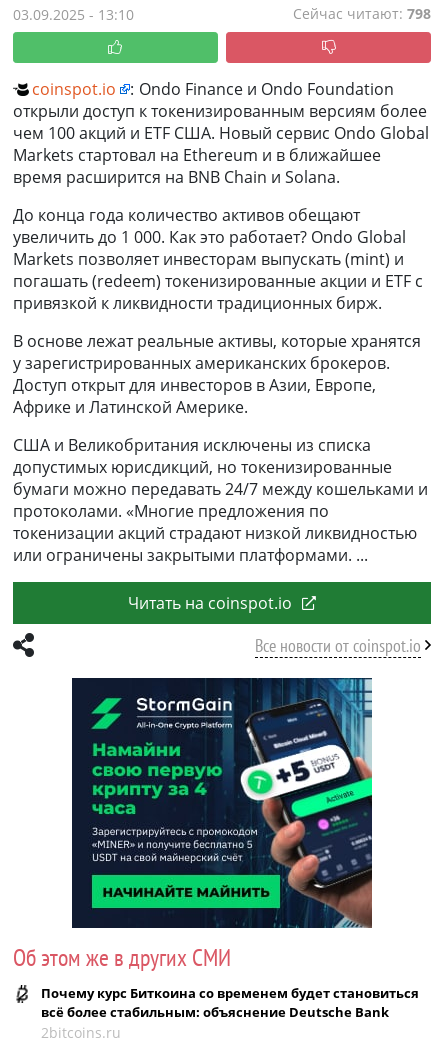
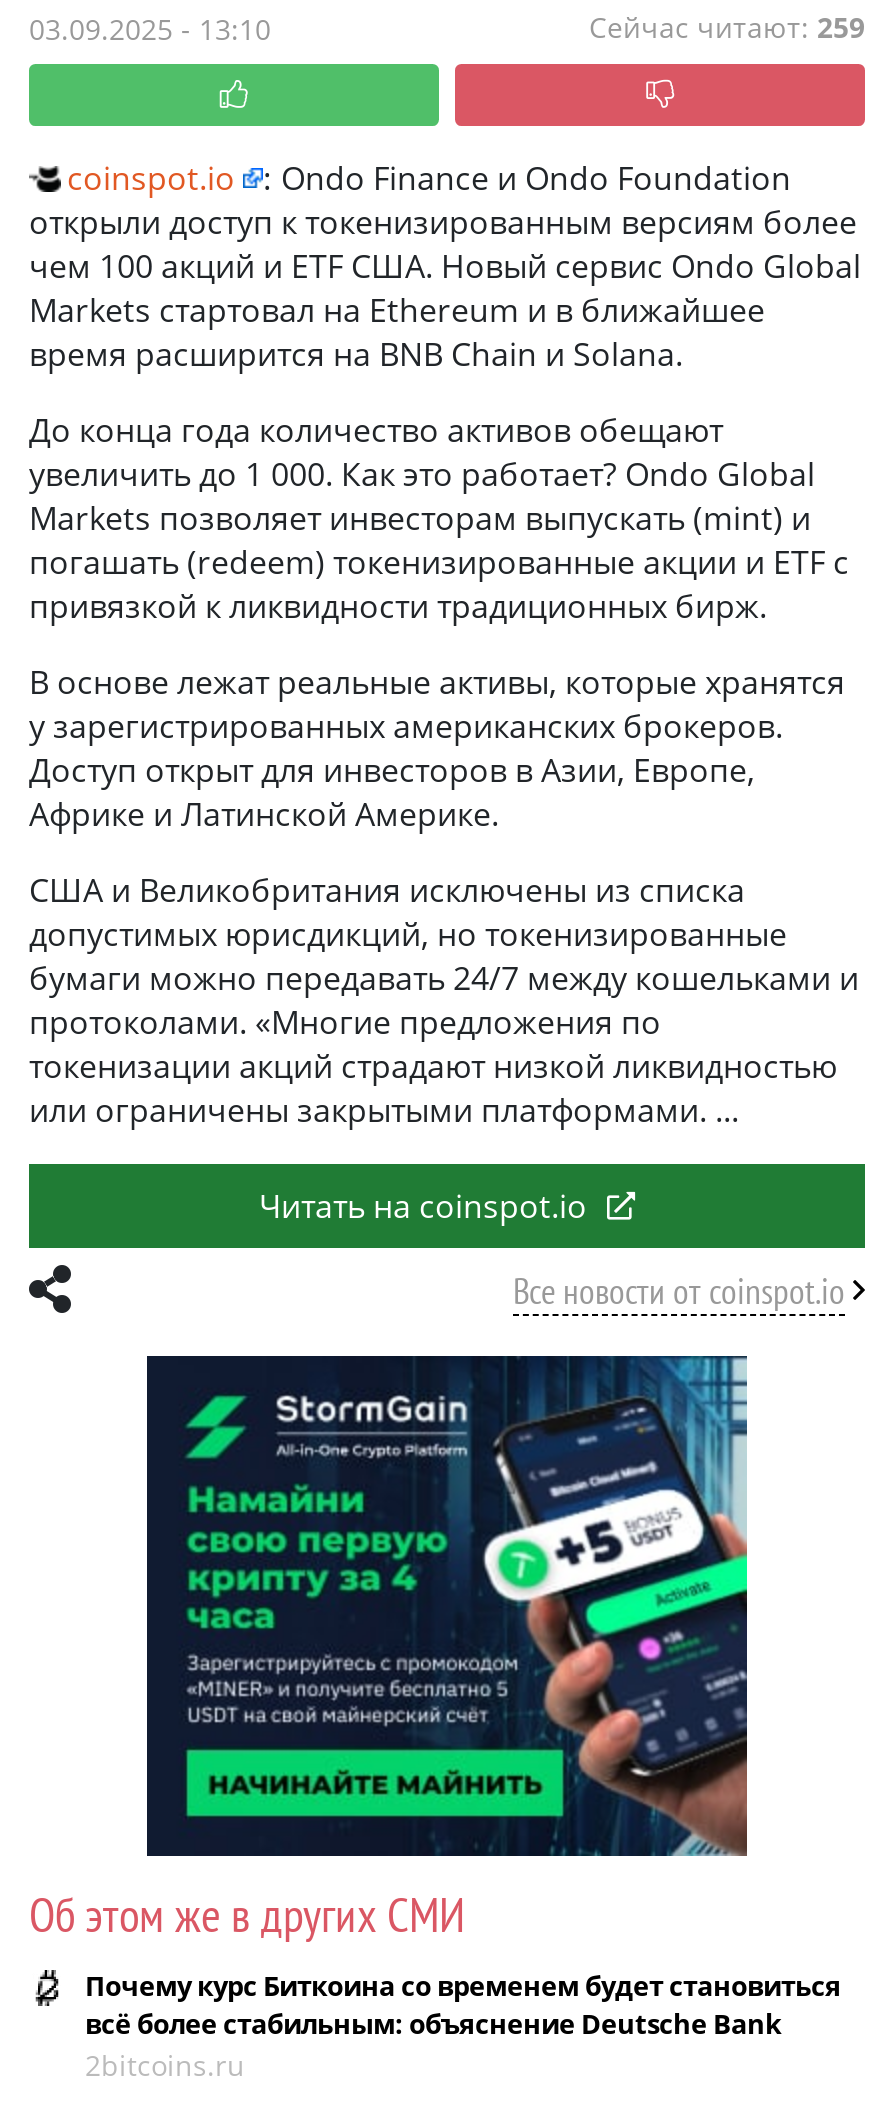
- Сейчас читают: 798
+ Сейчас читают: 259
